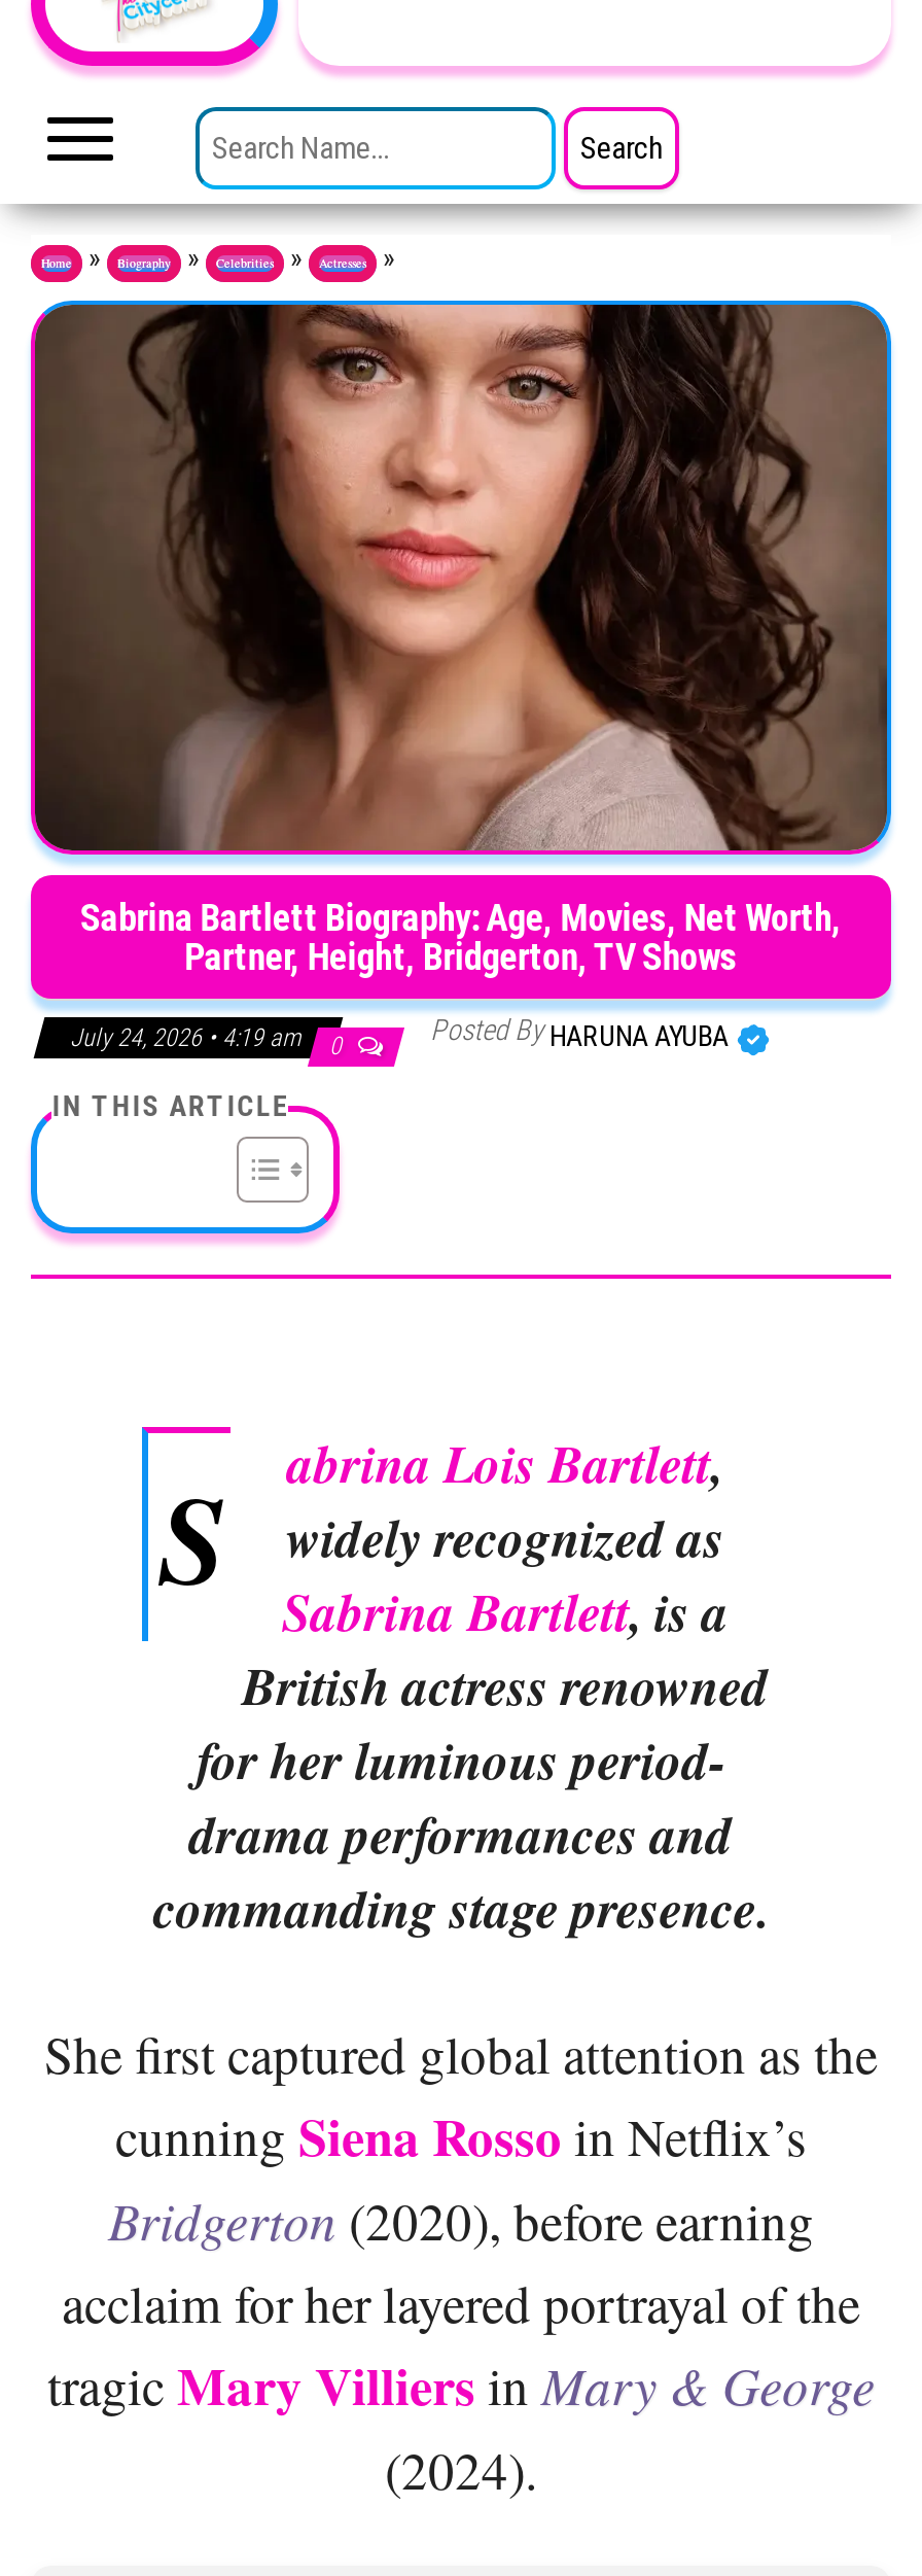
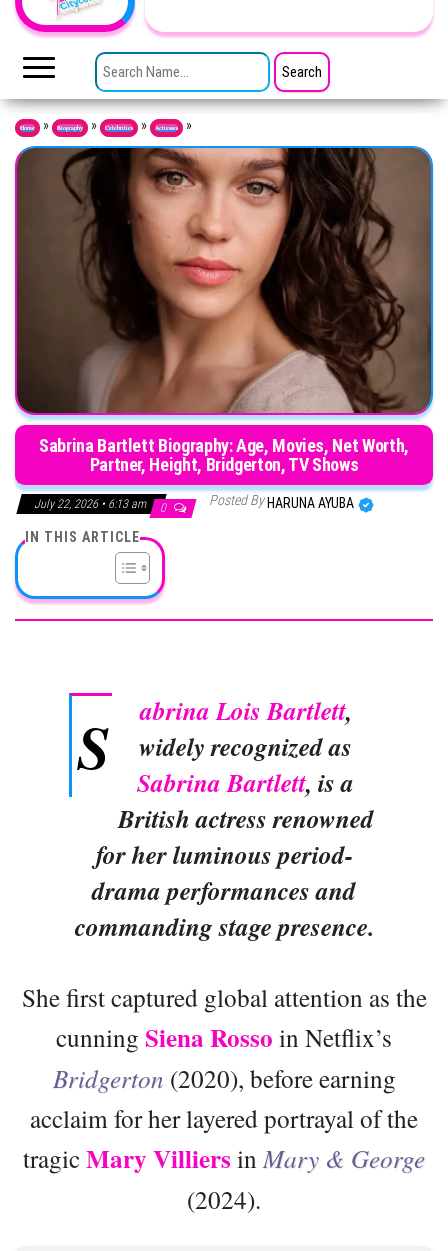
- July 24, 2026 • 4:19 am 0
+ July 22, 2026 • 6:13 am 0
